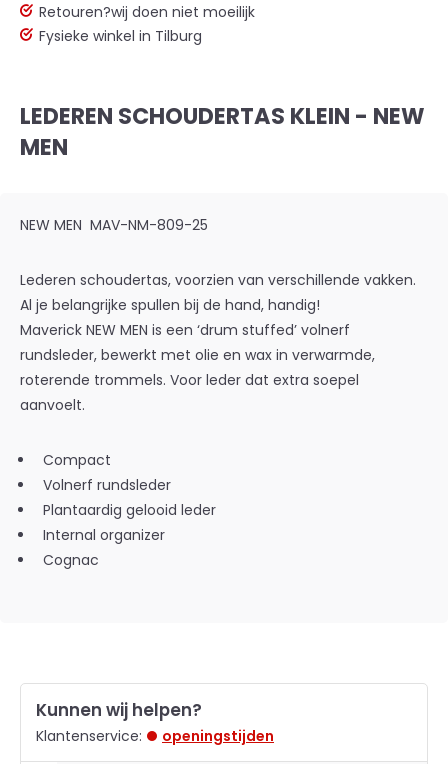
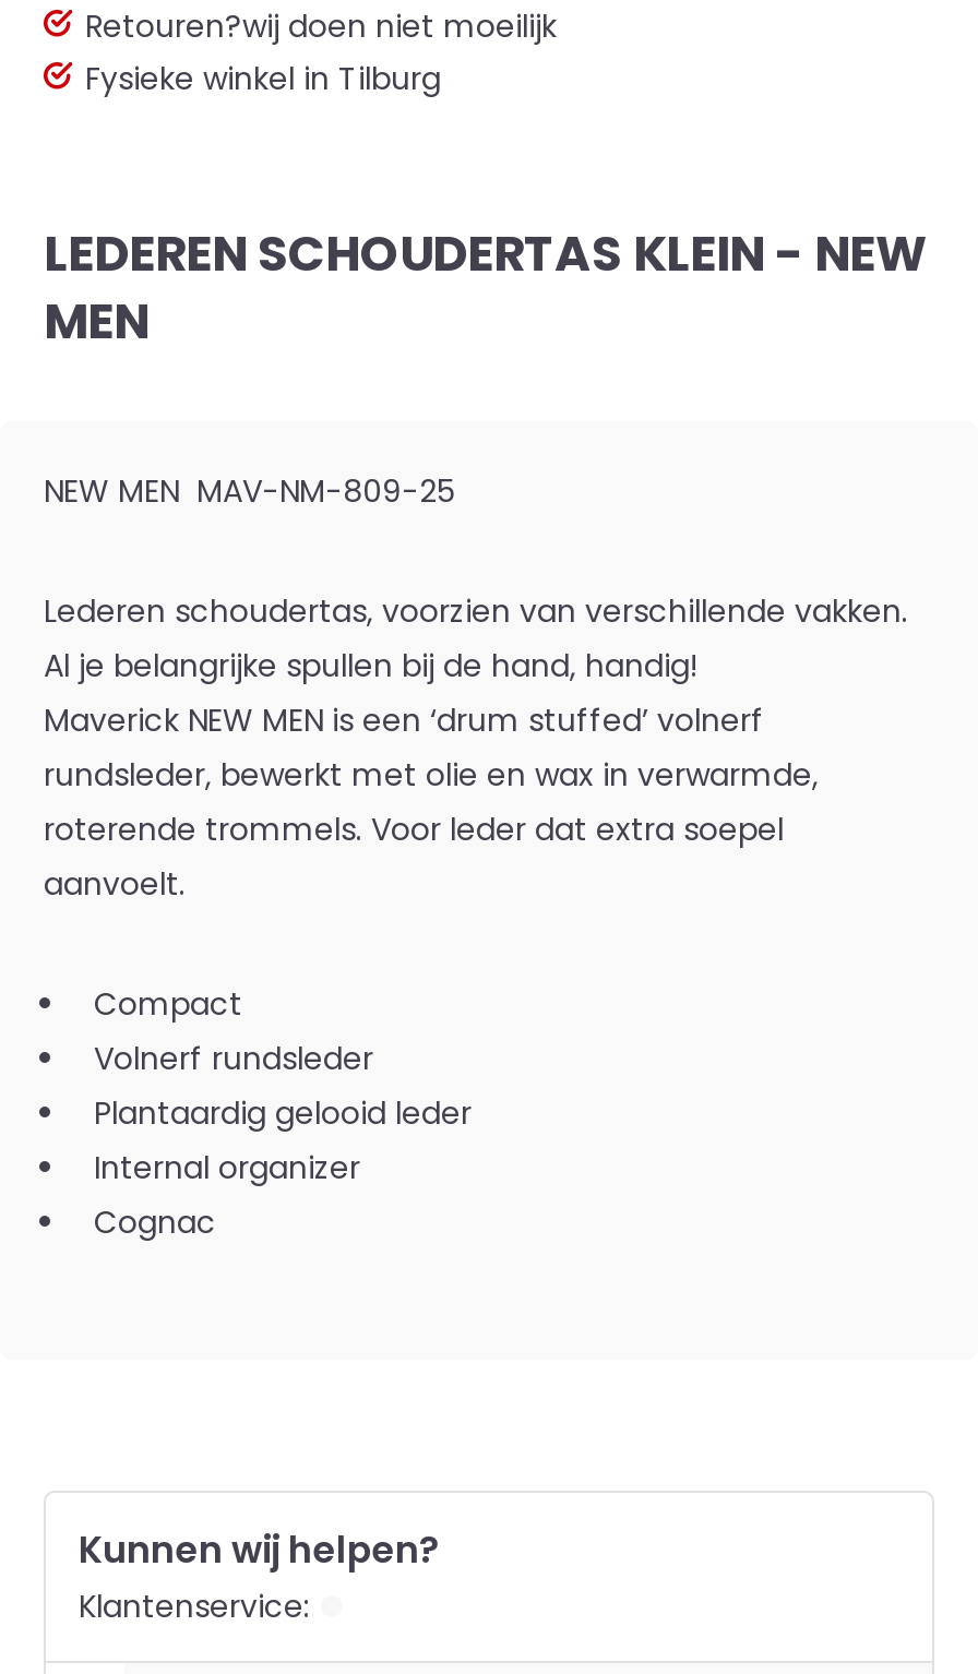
- openingstijden
